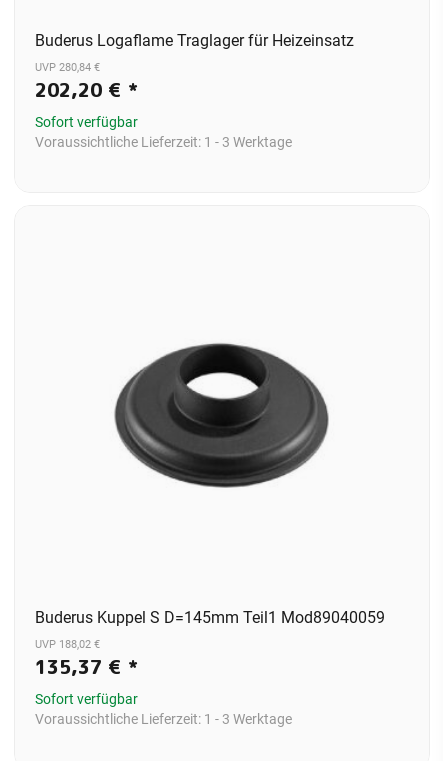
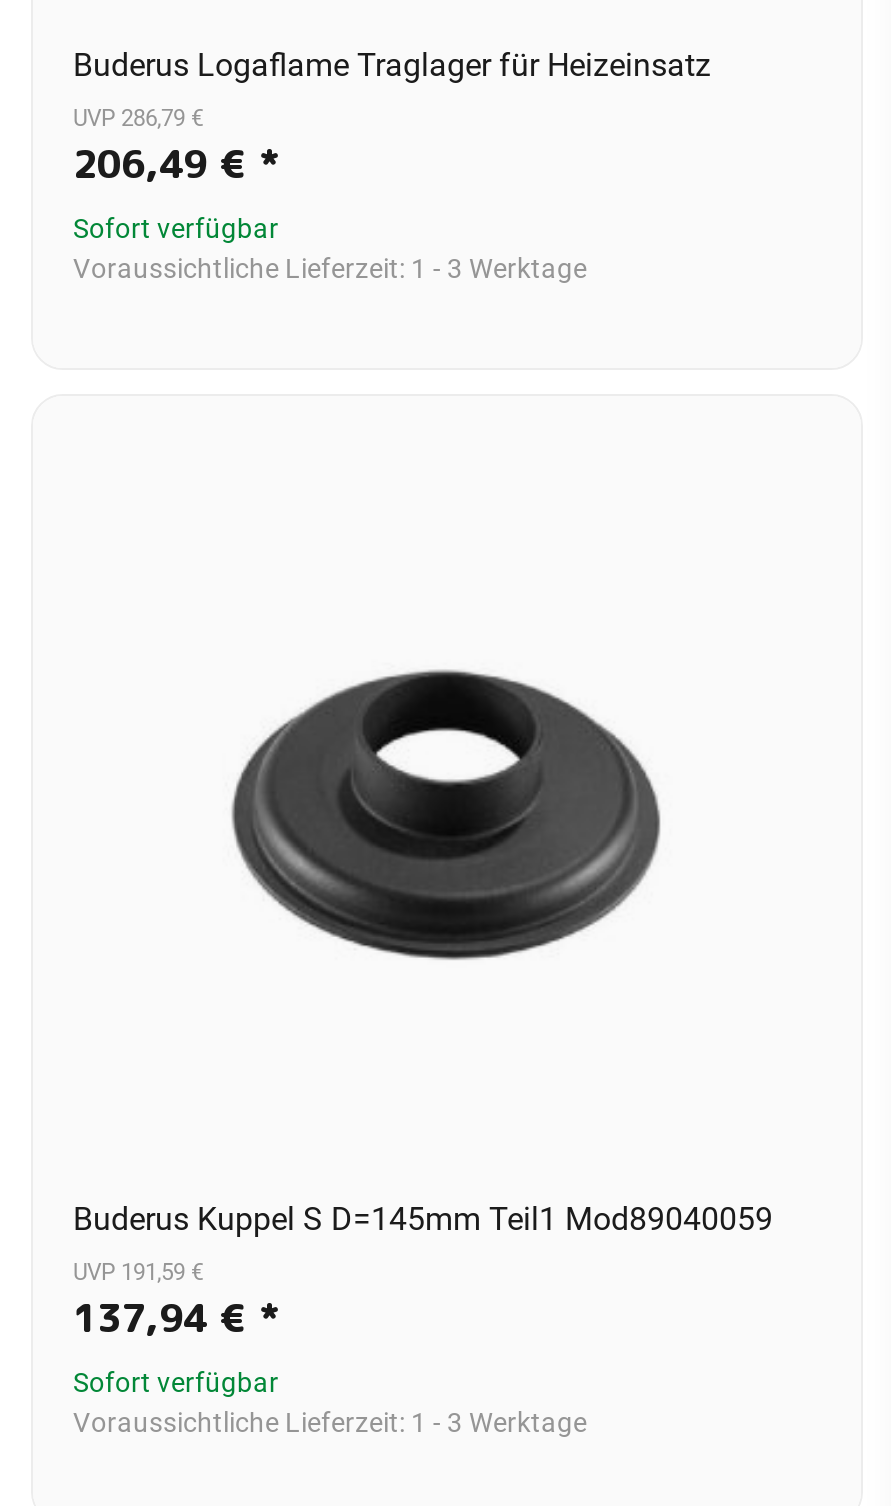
- UVP 280,84 €
+ UVP 286,79 €

- 202,20 €*
+ 206,49 €*

- UVP 188,02 €
+ UVP 191,59 €

- 135,37 €*
+ 137,94 €*
